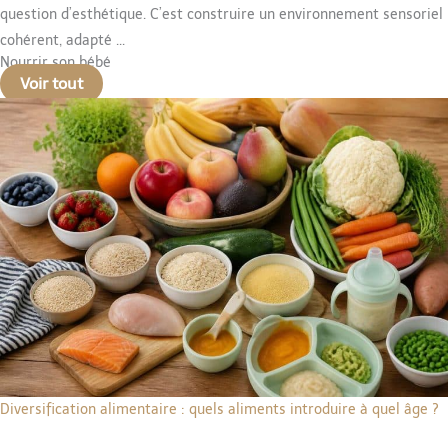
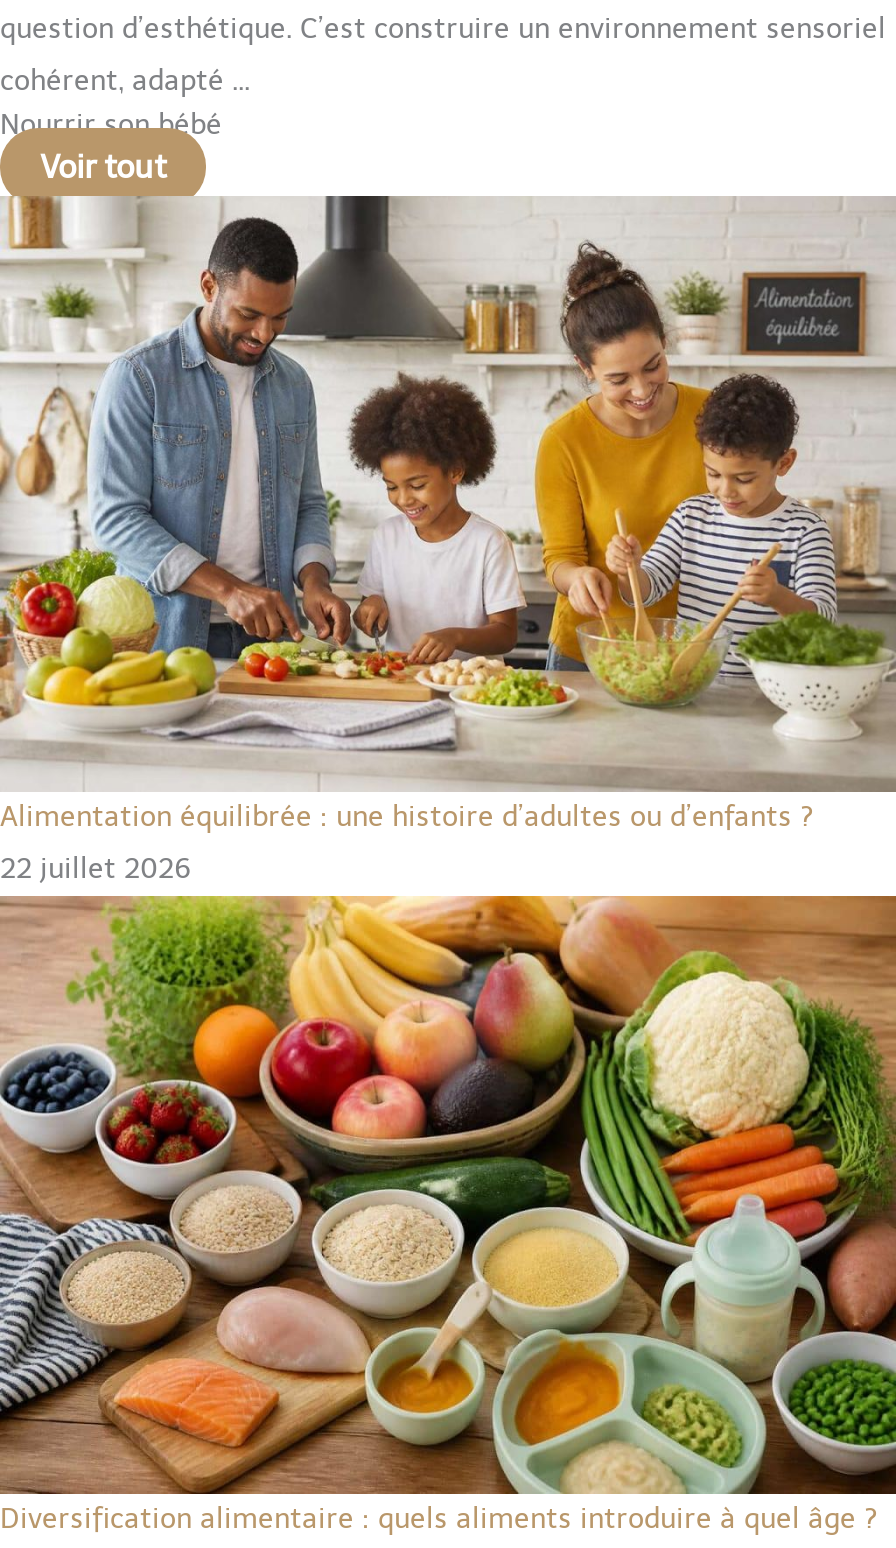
+ [image]
+ Alimentation équilibrée : une histoire d’adultes ou d’enfants ?
+ 22 juillet 2026
